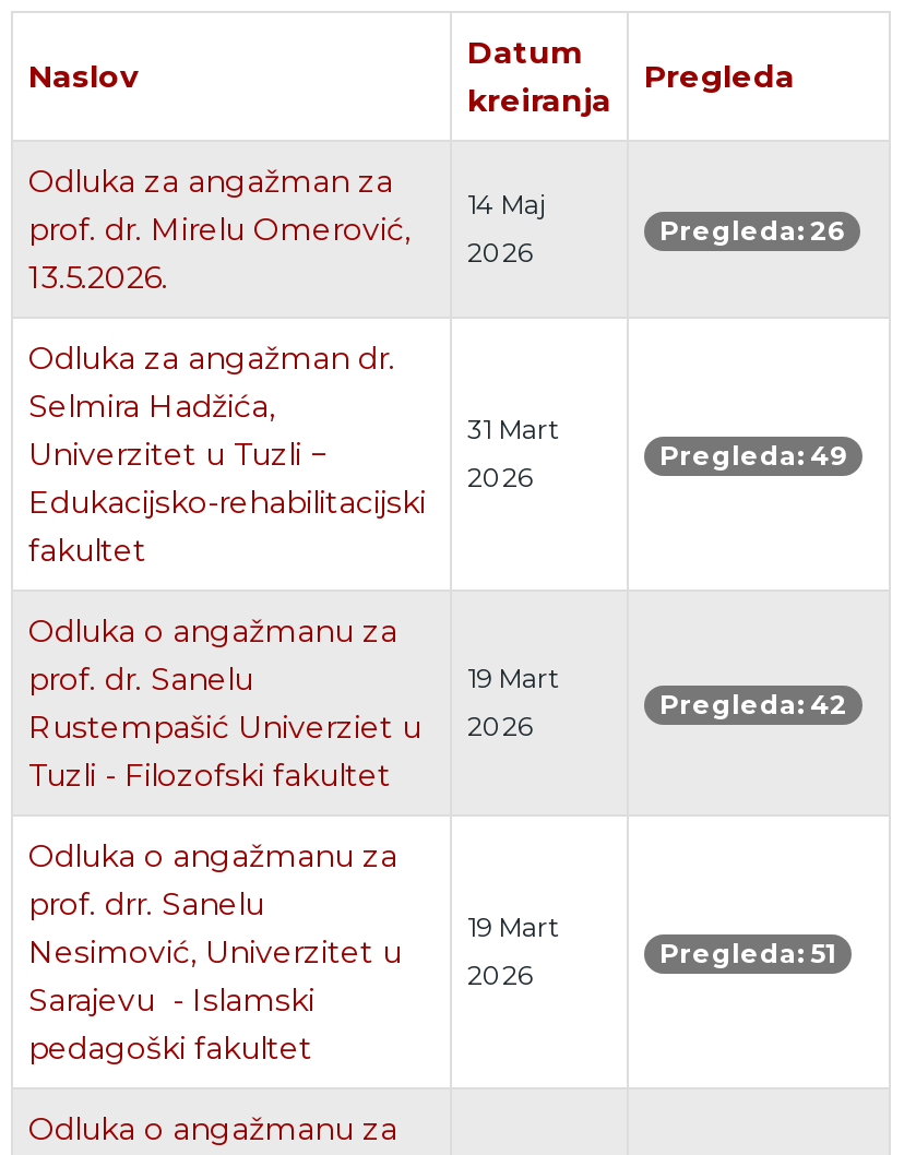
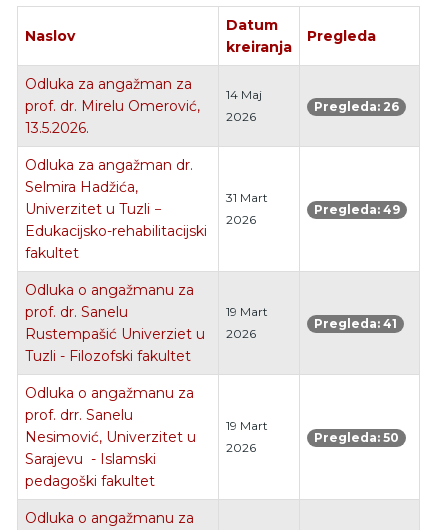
- Pregleda: 42
+ Pregleda: 41

- Pregleda: 51
+ Pregleda: 50
